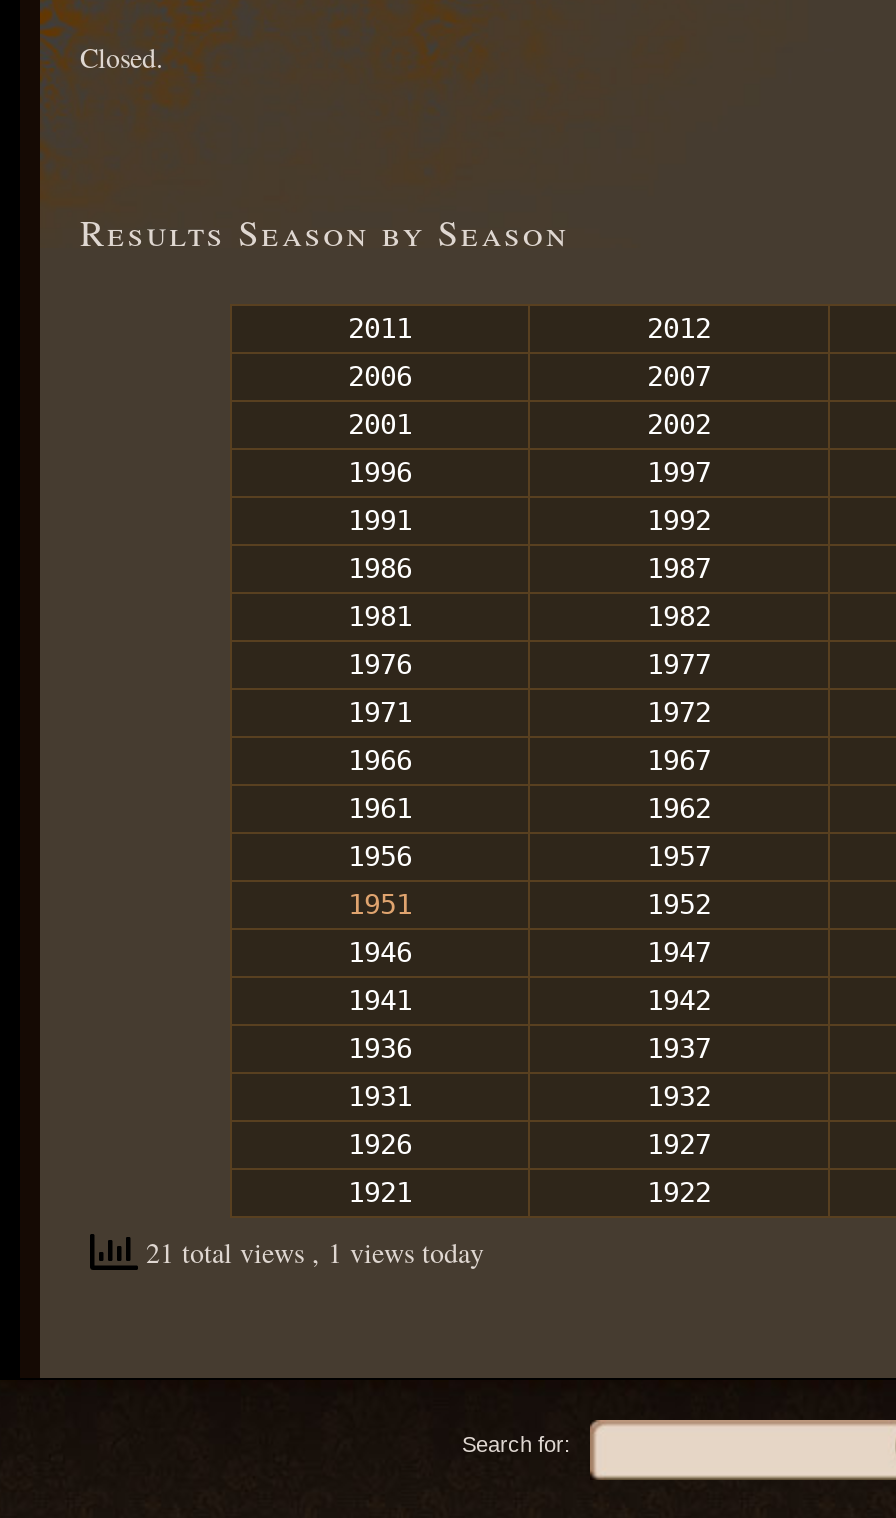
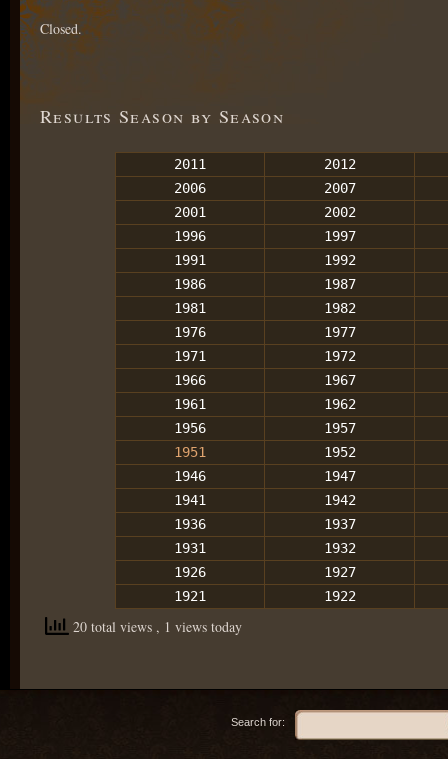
- 21 total views, 1 views today
+ 20 total views, 1 views today
